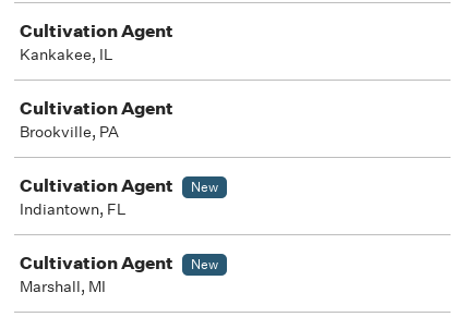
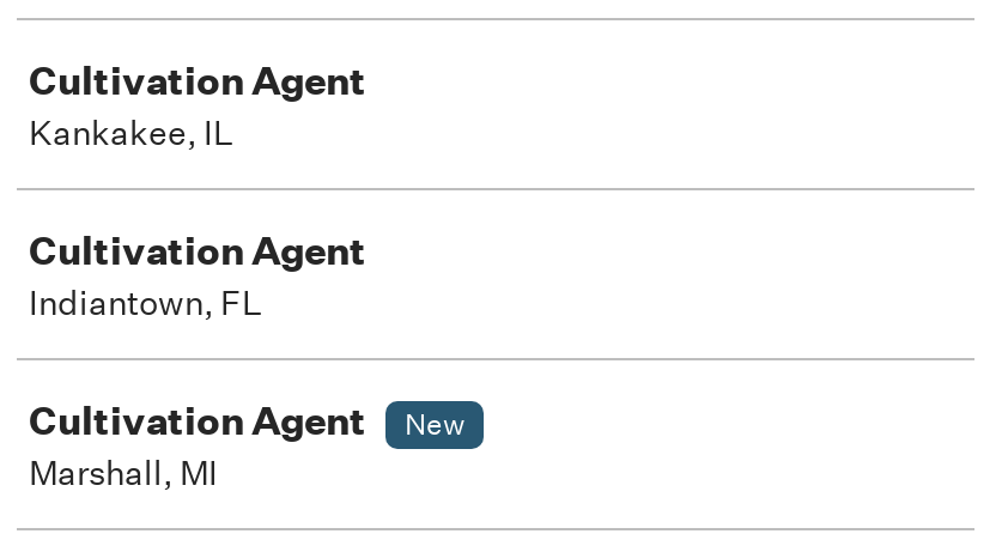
- Brookville, PA
- Cultivation Agent
- New
